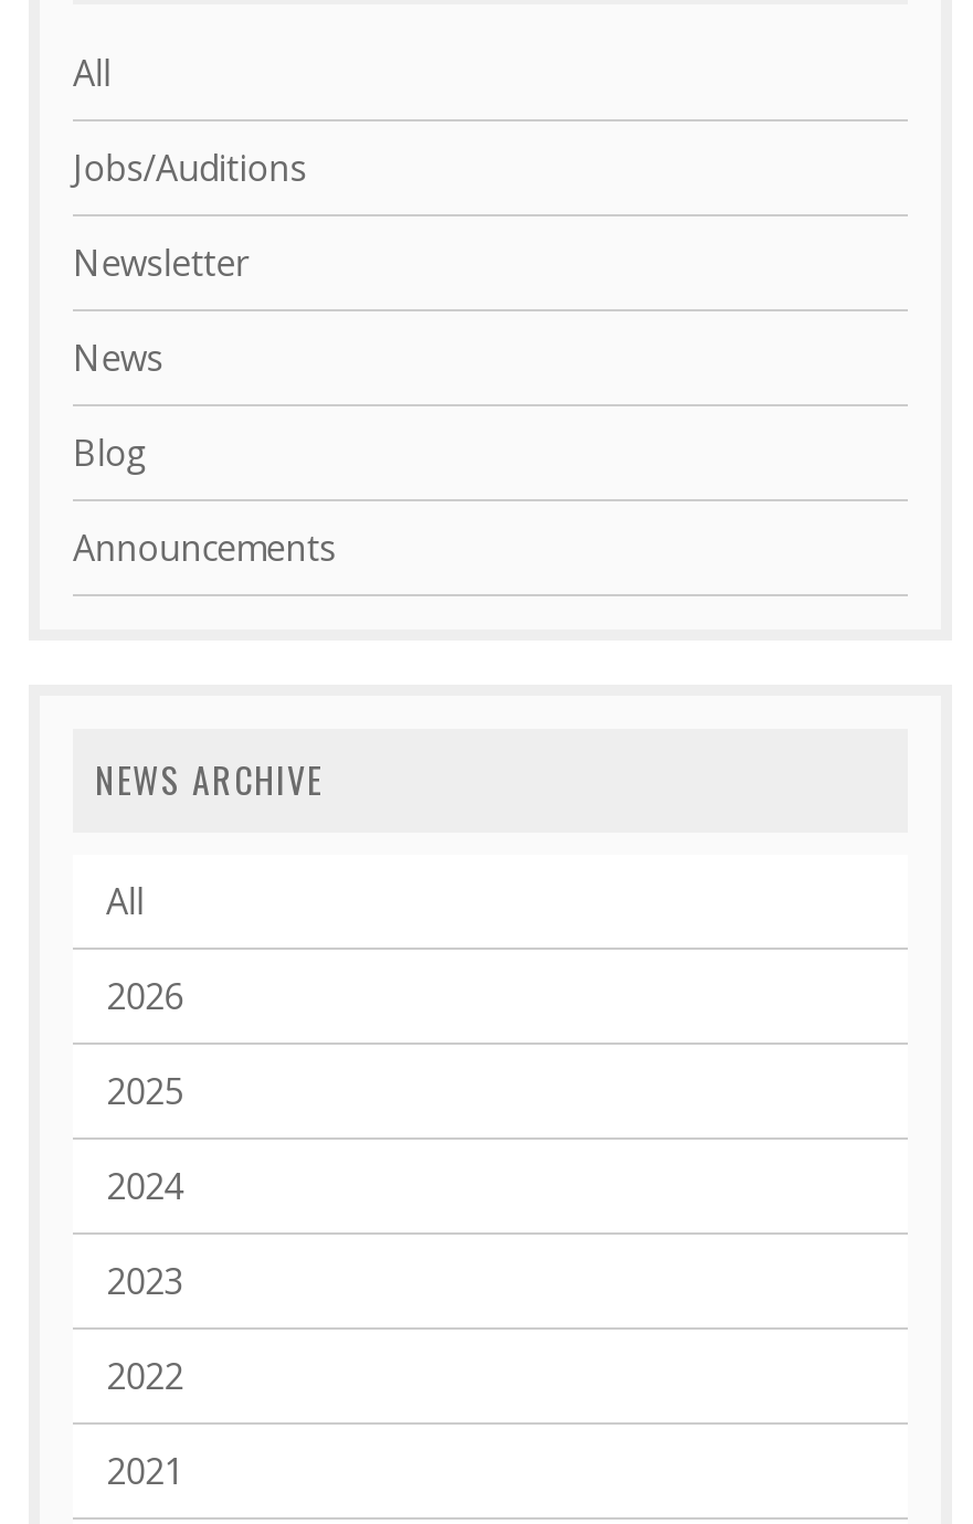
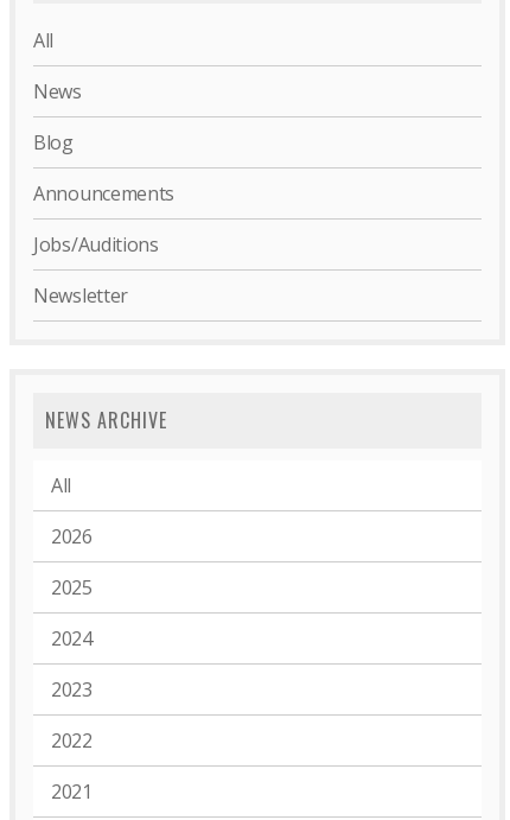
moved down: Jobs/Auditions | Newsletter

moved up: News | Blog | Announcements
